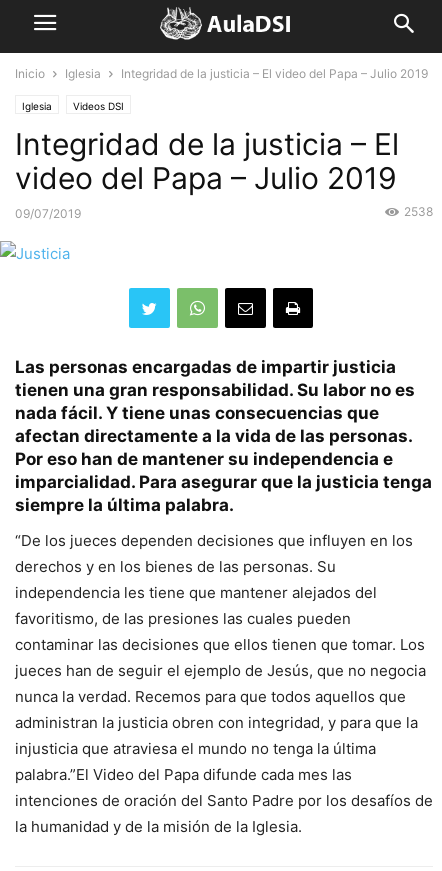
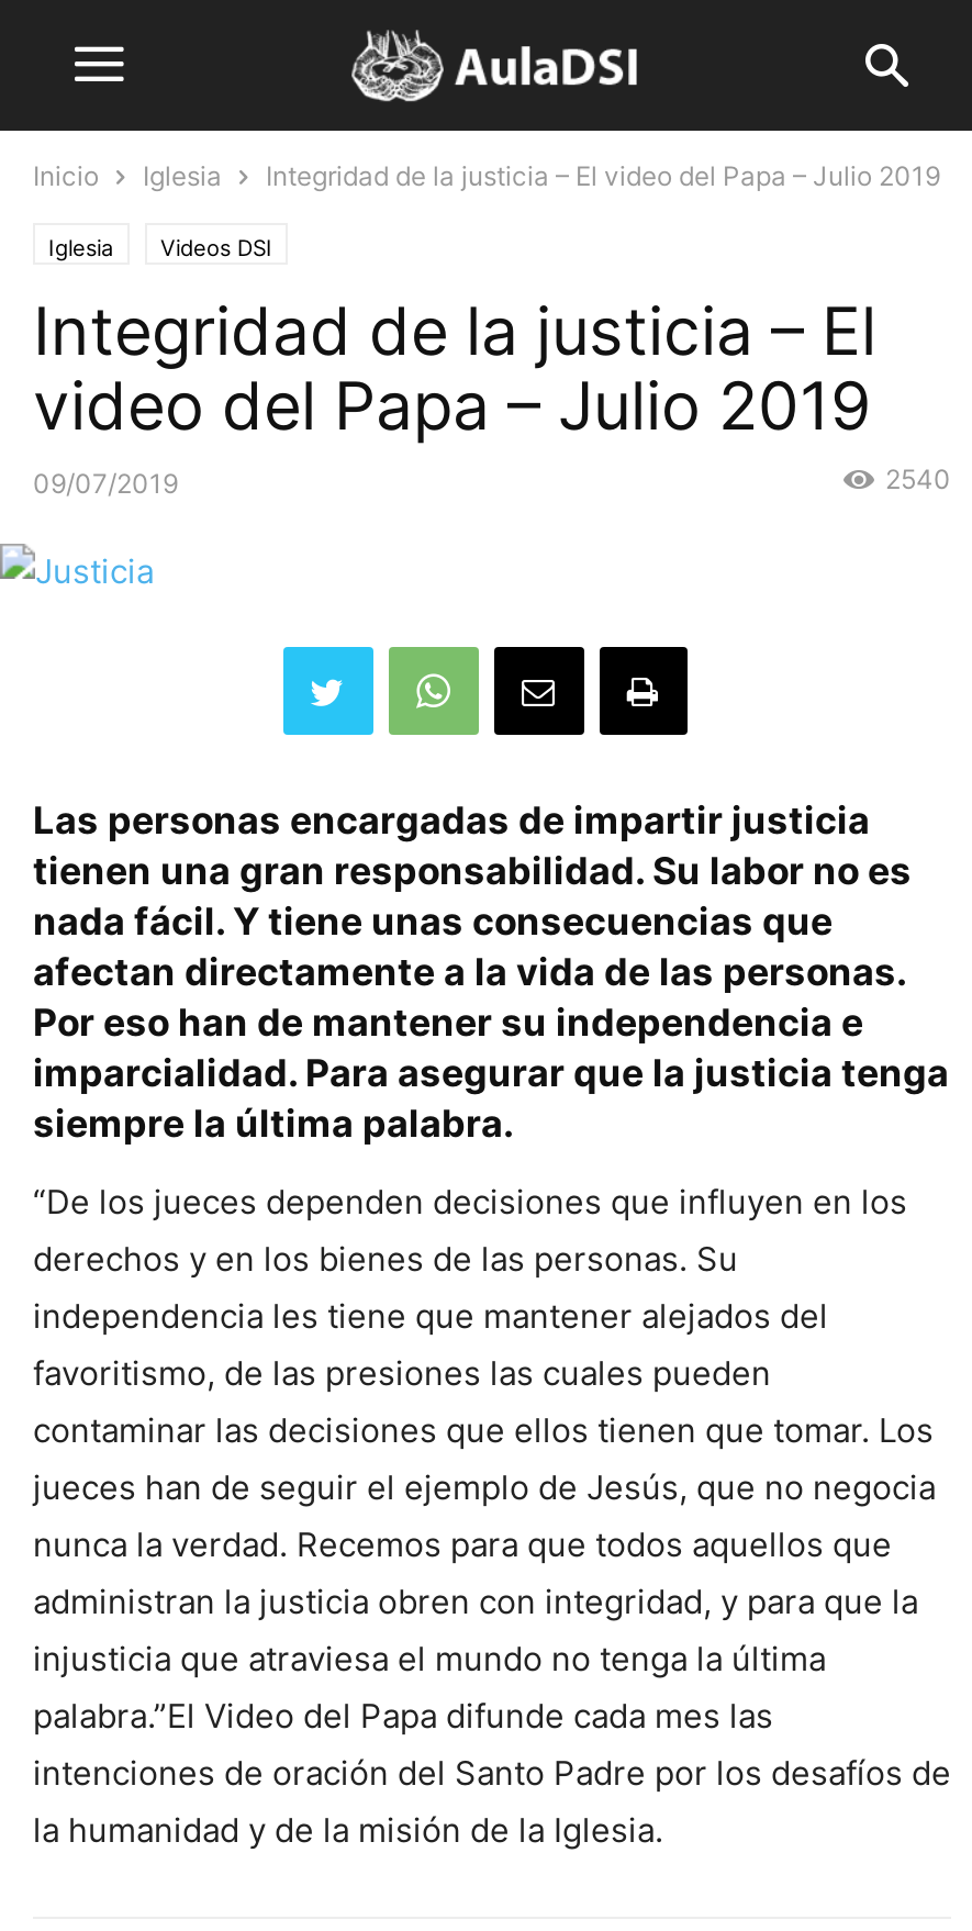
- 2538
+ 2540
